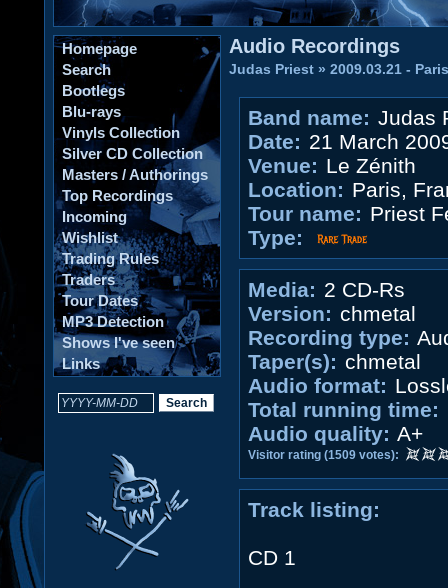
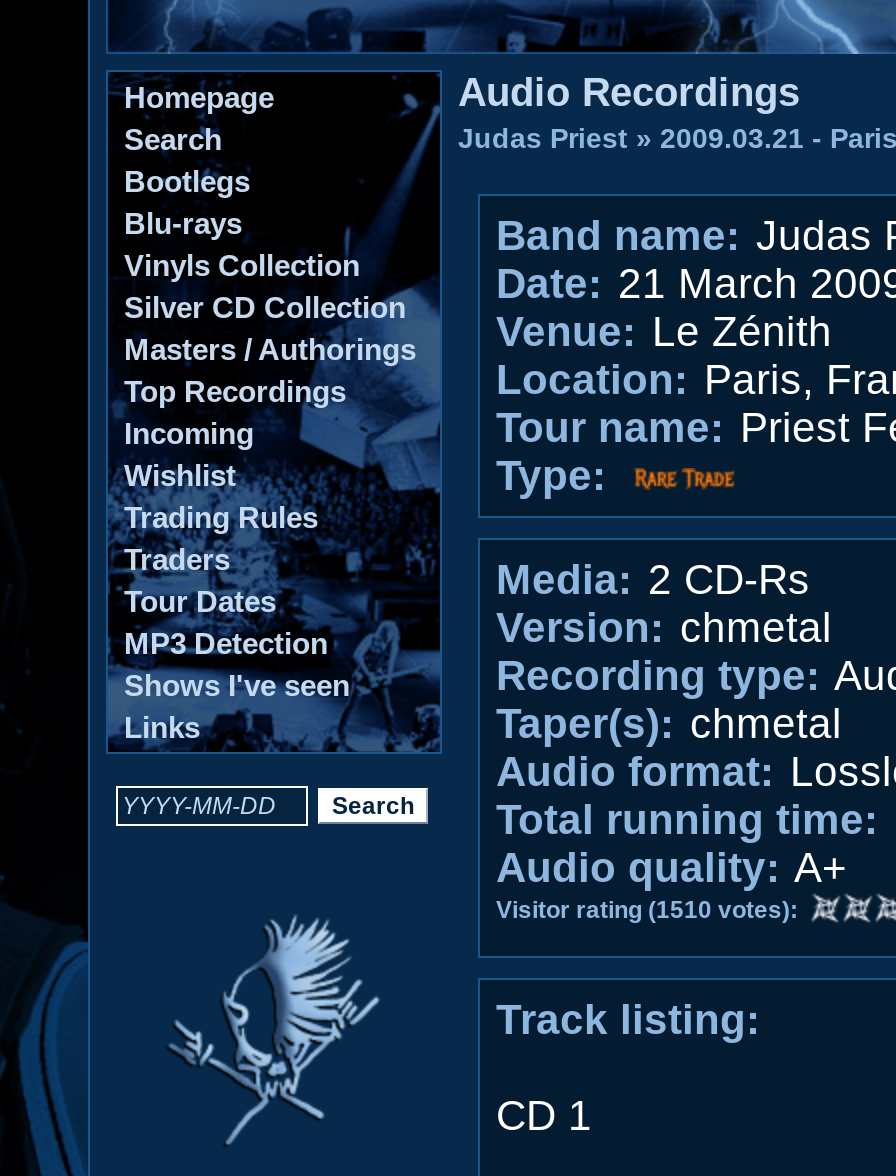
- [image]
+ [image]

- Visitor rating (1509 votes):
+ Visitor rating (1510 votes):
